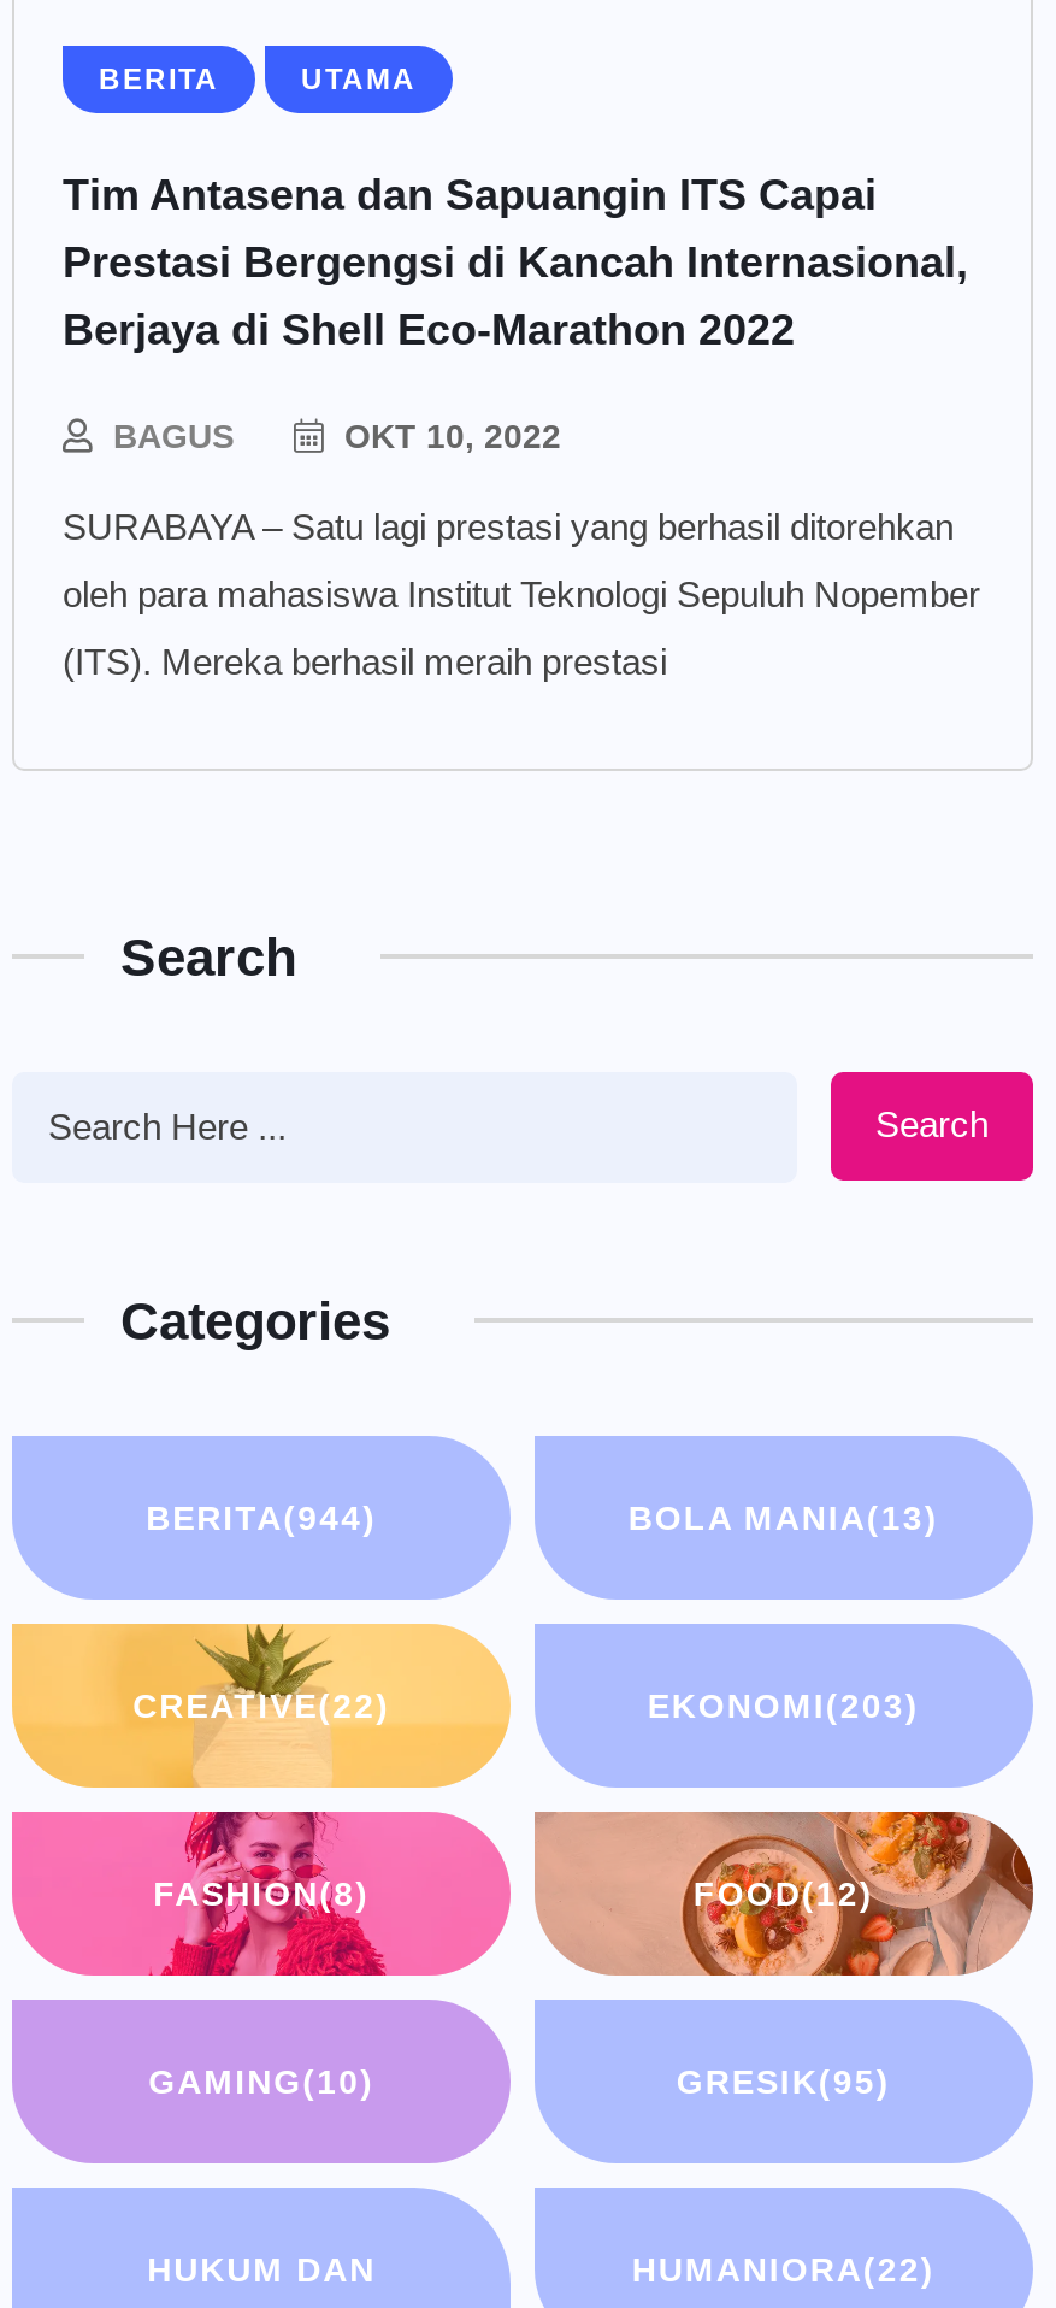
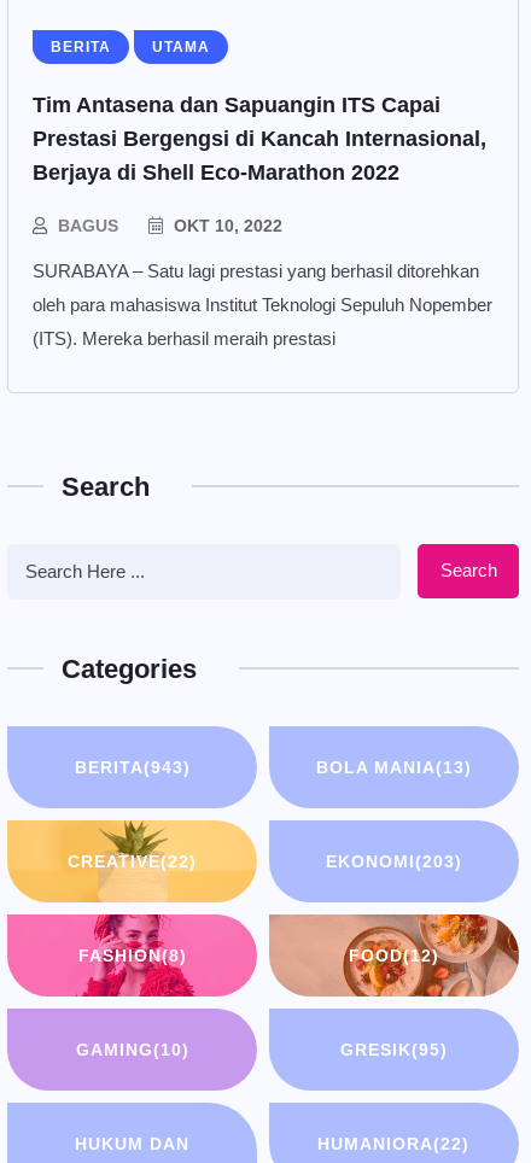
- BERITA(944)
+ BERITA(943)
